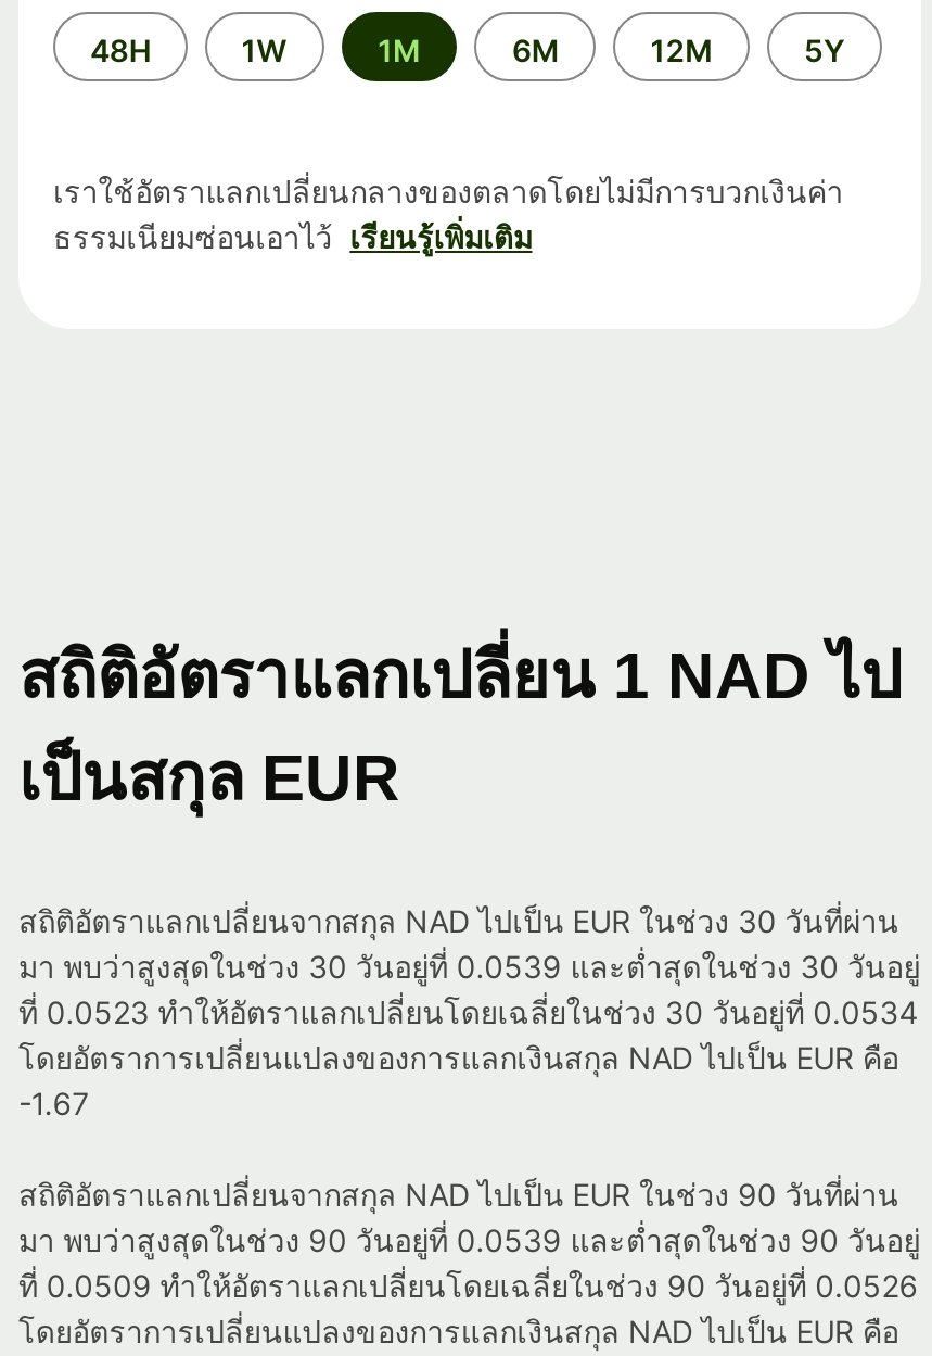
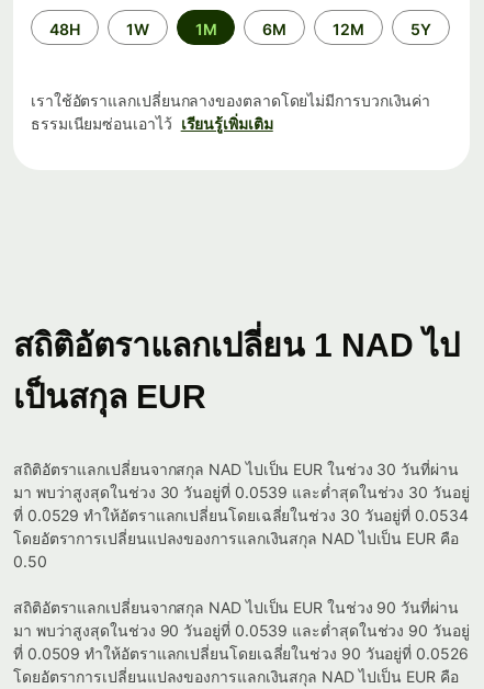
- ที่ 0.0523 ทำให้อัตราแลกเปลี่ยนโดยเฉลี่ยในช่วง 30 วันอยู่ที่ 0.0534
+ ที่ 0.0529 ทำให้อัตราแลกเปลี่ยนโดยเฉลี่ยในช่วง 30 วันอยู่ที่ 0.0534

- -1.67
+ 0.50
